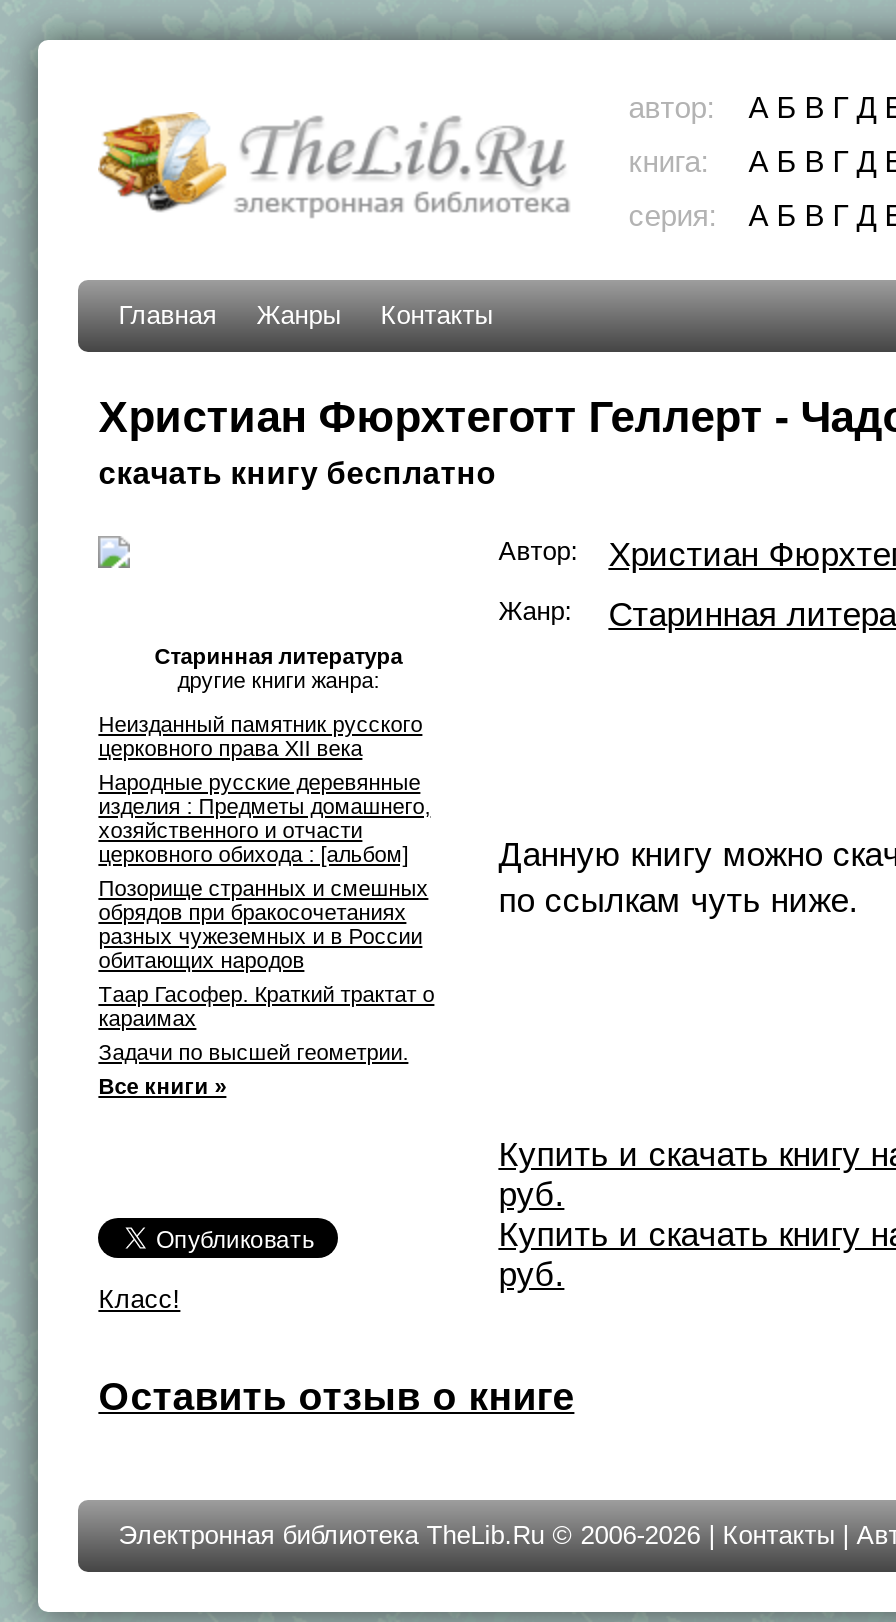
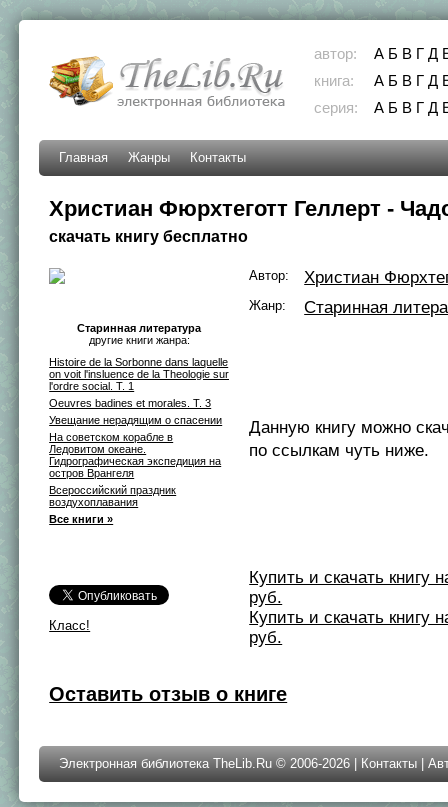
- Неизданный памятник русского
- церковного права XII века
- Народные русские деревянные
- изделия : Предметы домашнего,
- хозяйственного и отчасти
- церковного обихода : [альбом]
- Позорище странных и смешных
- обрядов при бракосочетаниях
- разных чужеземных и в России
- обитающих народов
- Таар Гасофер. Краткий трактат о
- караимах
- Задачи по высшей геометрии.
+ Histoire de la Sorbonne dans laquelle
+ on voit l'insluence de la Theologie sur
+ l'ordre social. T. 1
+ Oeuvres badines et morales. T. 3
+ Увещание нерадящим о спасении
+ На советском корабле в
+ Ледовитом океане.
+ Гидрографическая экспедиция на
+ остров Врангеля
+ Всероссийский праздник
+ воздухоплавания

moved up: Все книги » | Класс!
